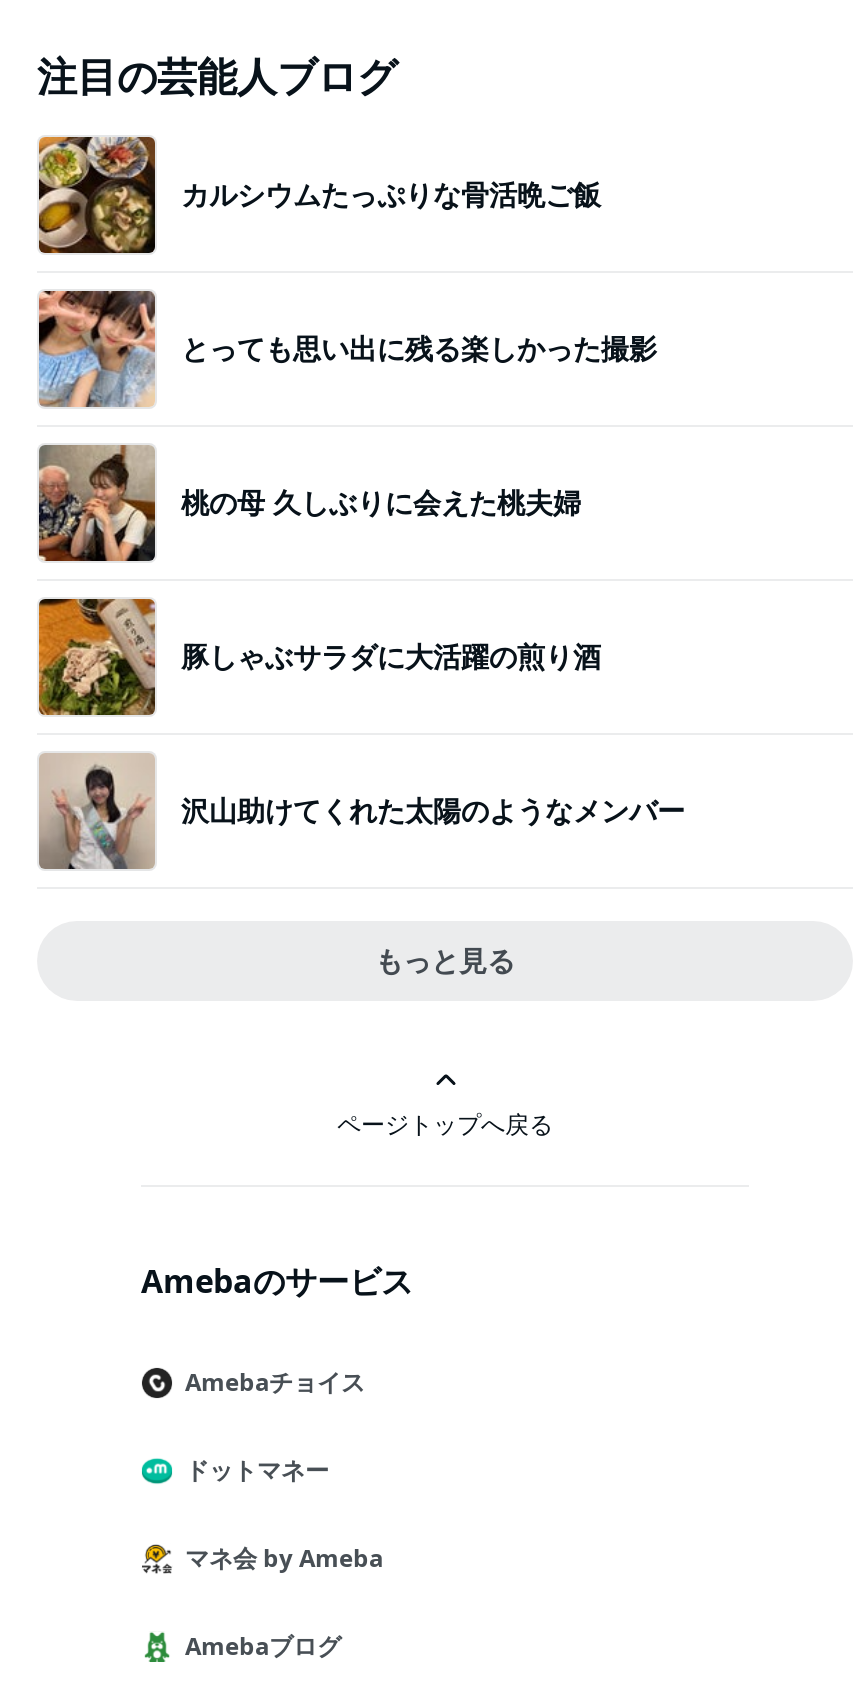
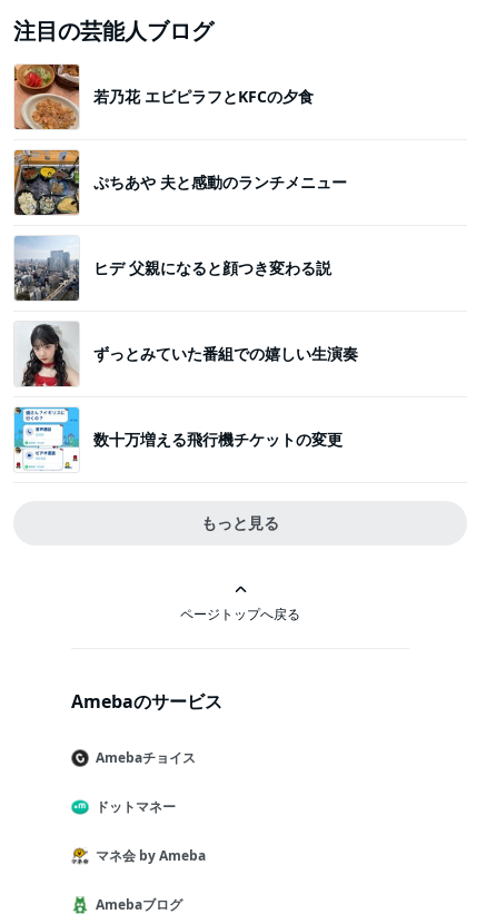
- [image]
- カルシウムたっぷりな骨活晩ご飯
+ [image]
+ 若乃花 エビピラフとKFCの夕食

- [image]
- とっても思い出に残る楽しかった撮影
+ [image]
+ ぷちあや 夫と感動のランチメニュー

- [image]
- 桃の母 久しぶりに会えた桃夫婦
+ [image]
+ ヒデ 父親になると顔つき変わる説

- [image]
- 豚しゃぶサラダに大活躍の煎り酒
+ [image]
+ ずっとみていた番組での嬉しい生演奏

- [image]
- 沢山助けてくれた太陽のようなメンバー
+ [image]
+ 数十万増える飛行機チケットの変更
